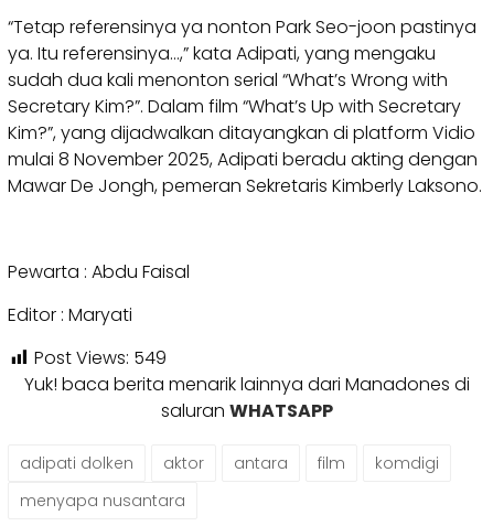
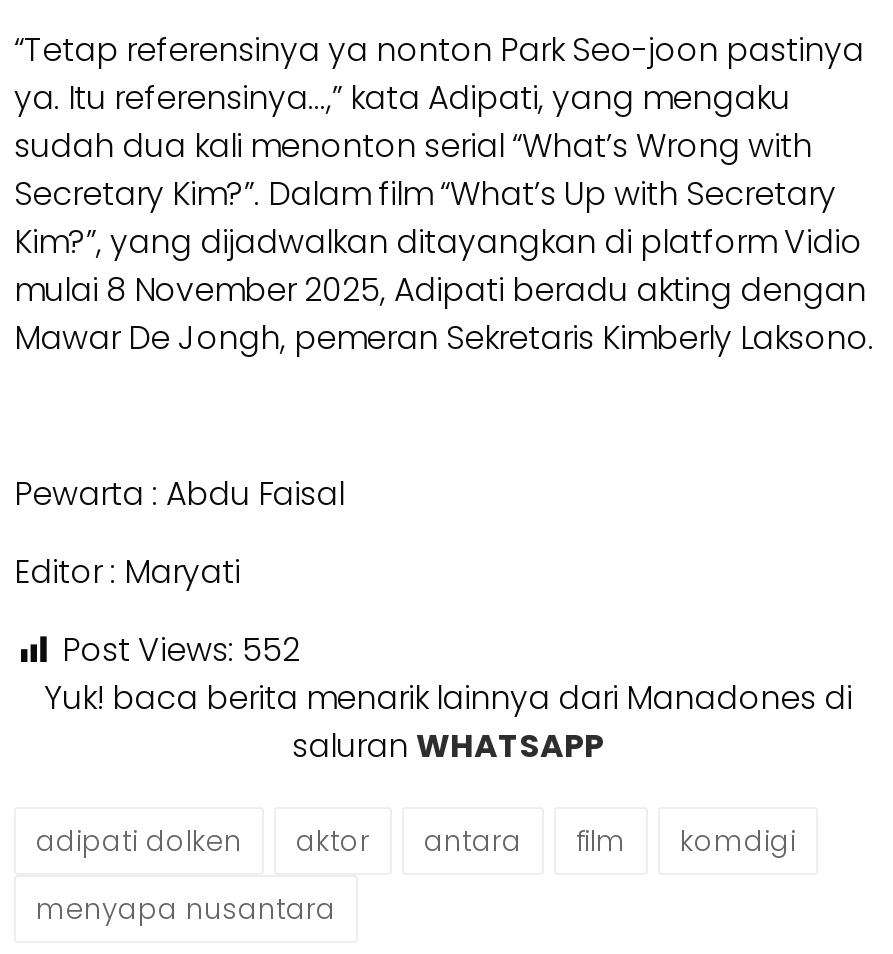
- Post Views: 549
+ Post Views: 552
